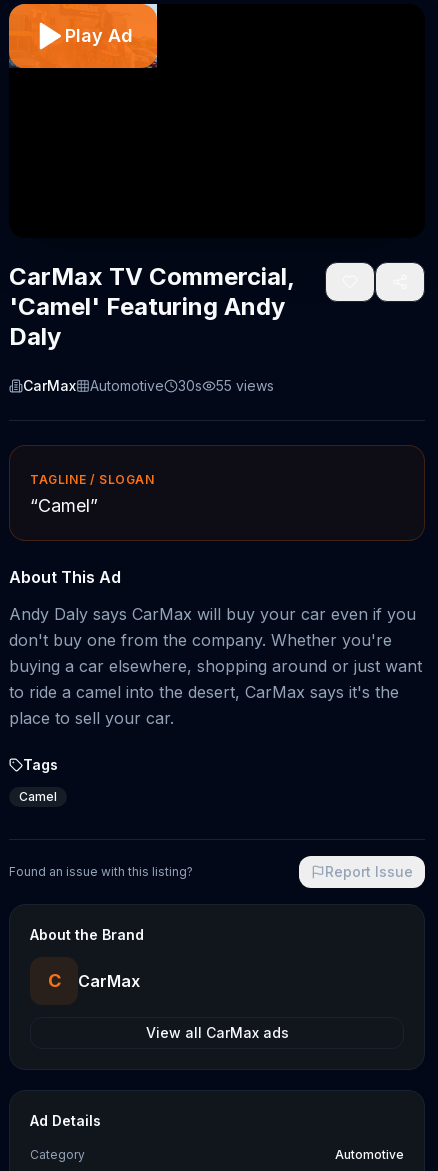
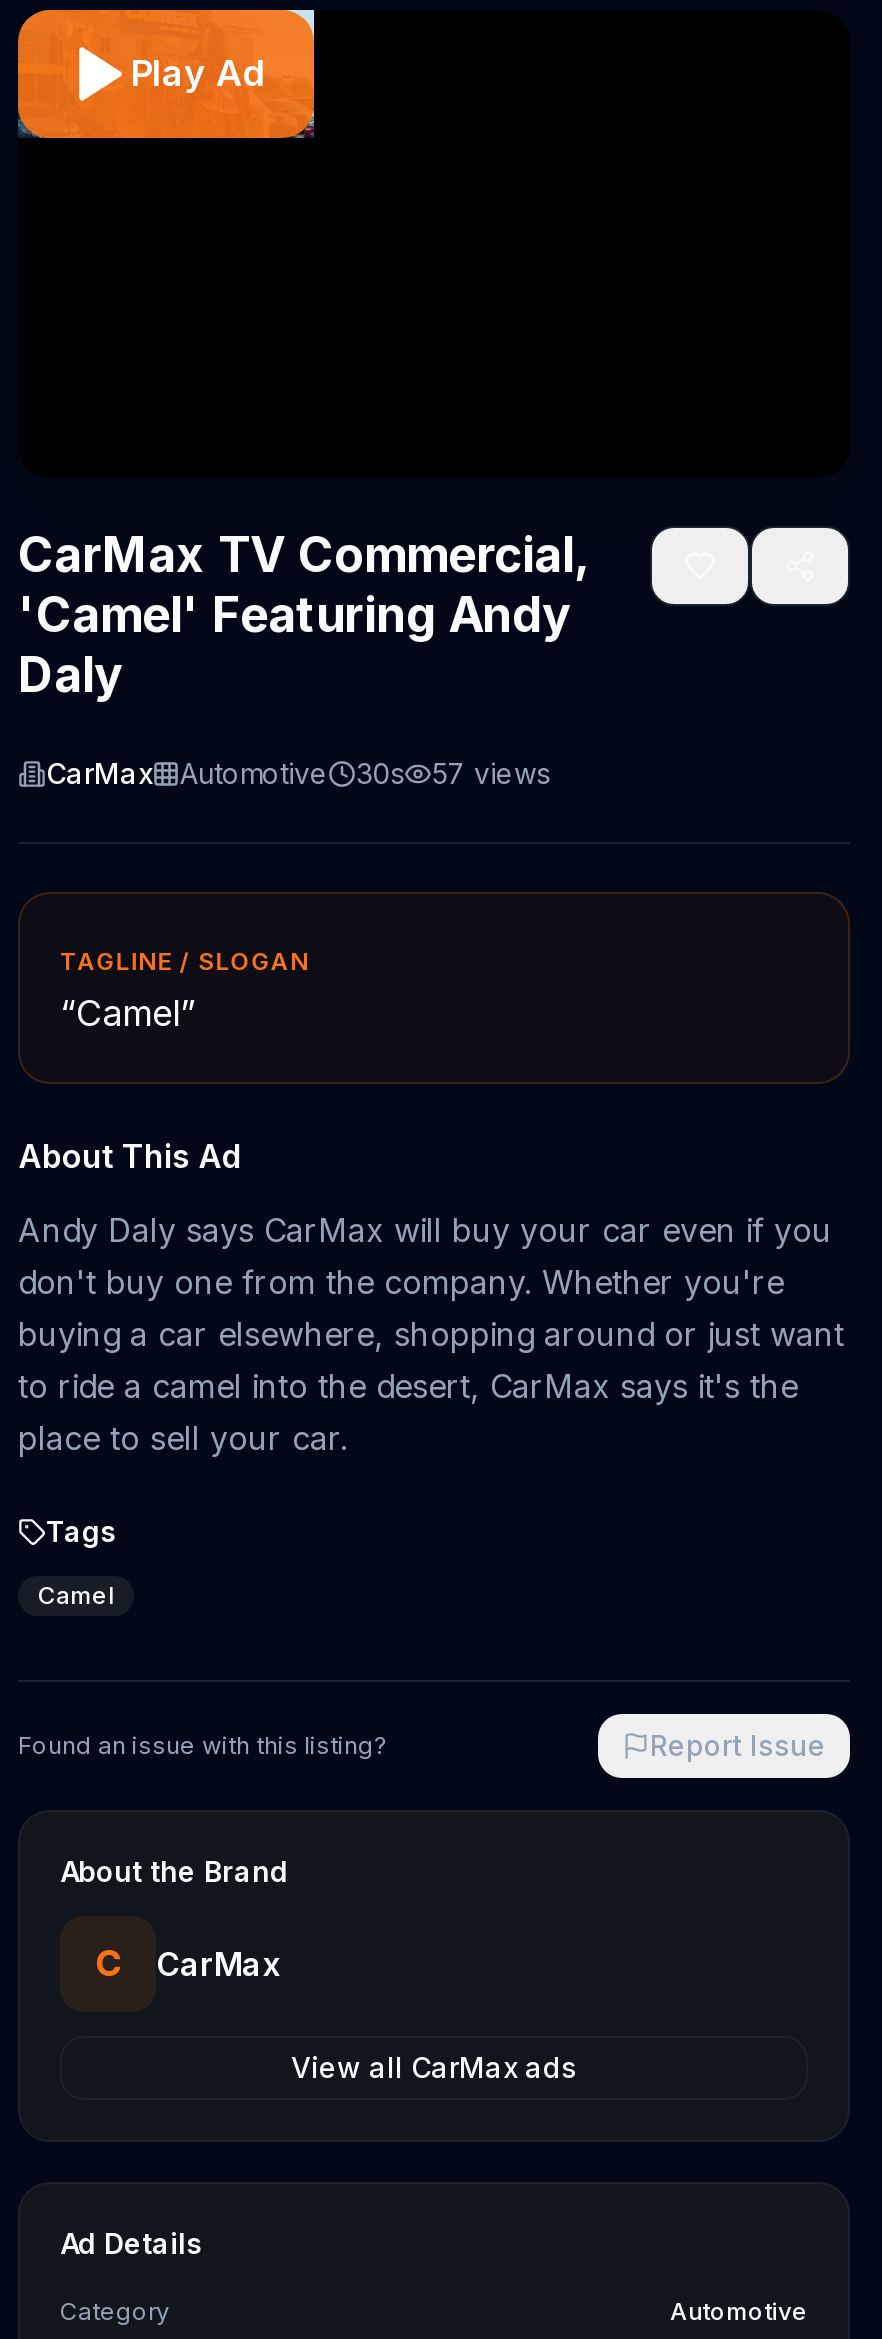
- CarMax Automotive 30s 55 views
+ CarMax Automotive 30s 57 views
